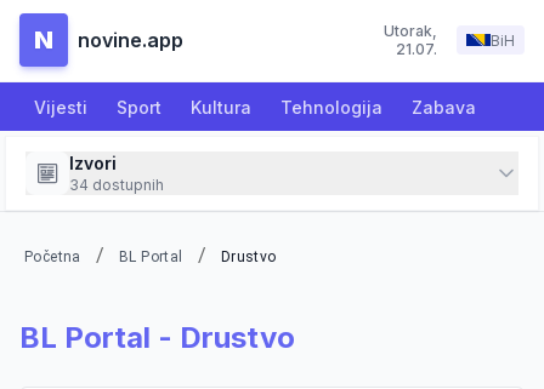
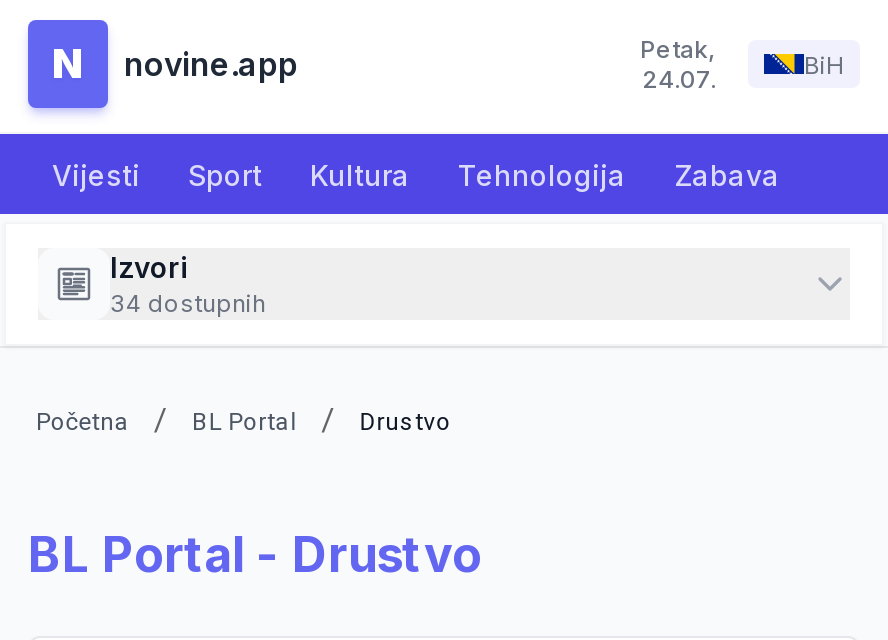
- Utorak,
- 21.07.
+ Petak,
+ 24.07.
